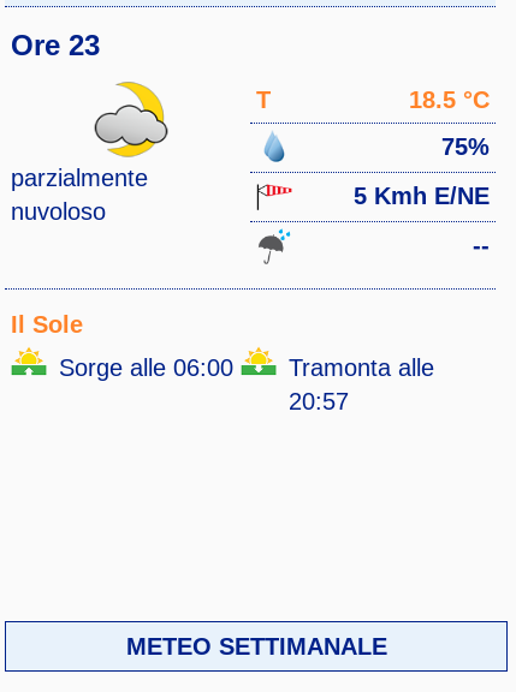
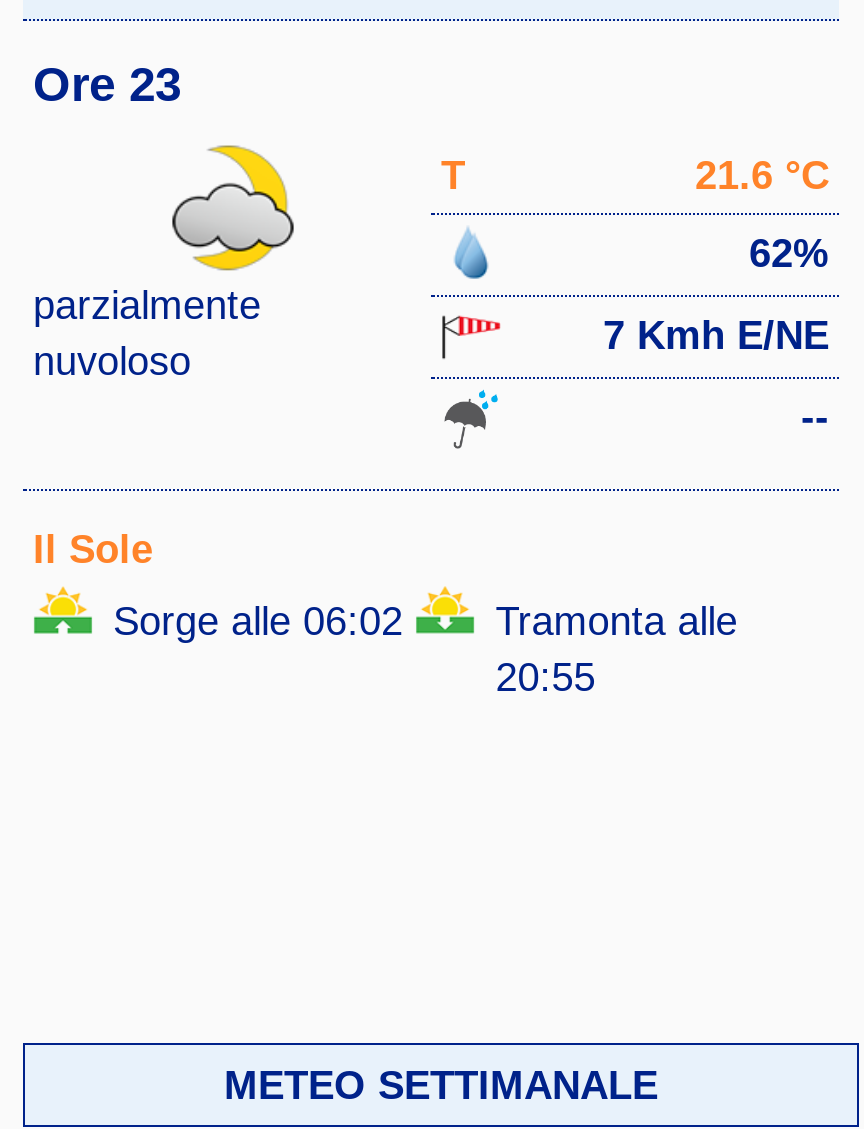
- 18.5 °C
+ 21.6 °C

- 75%
+ 62%

- 5 Kmh E/NE
+ 7 Kmh E/NE

- Sorge alle 06:00
+ Sorge alle 06:02

- 20:57
+ 20:55
